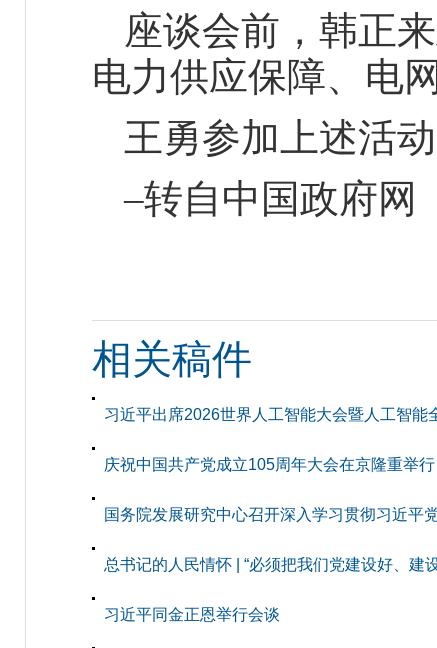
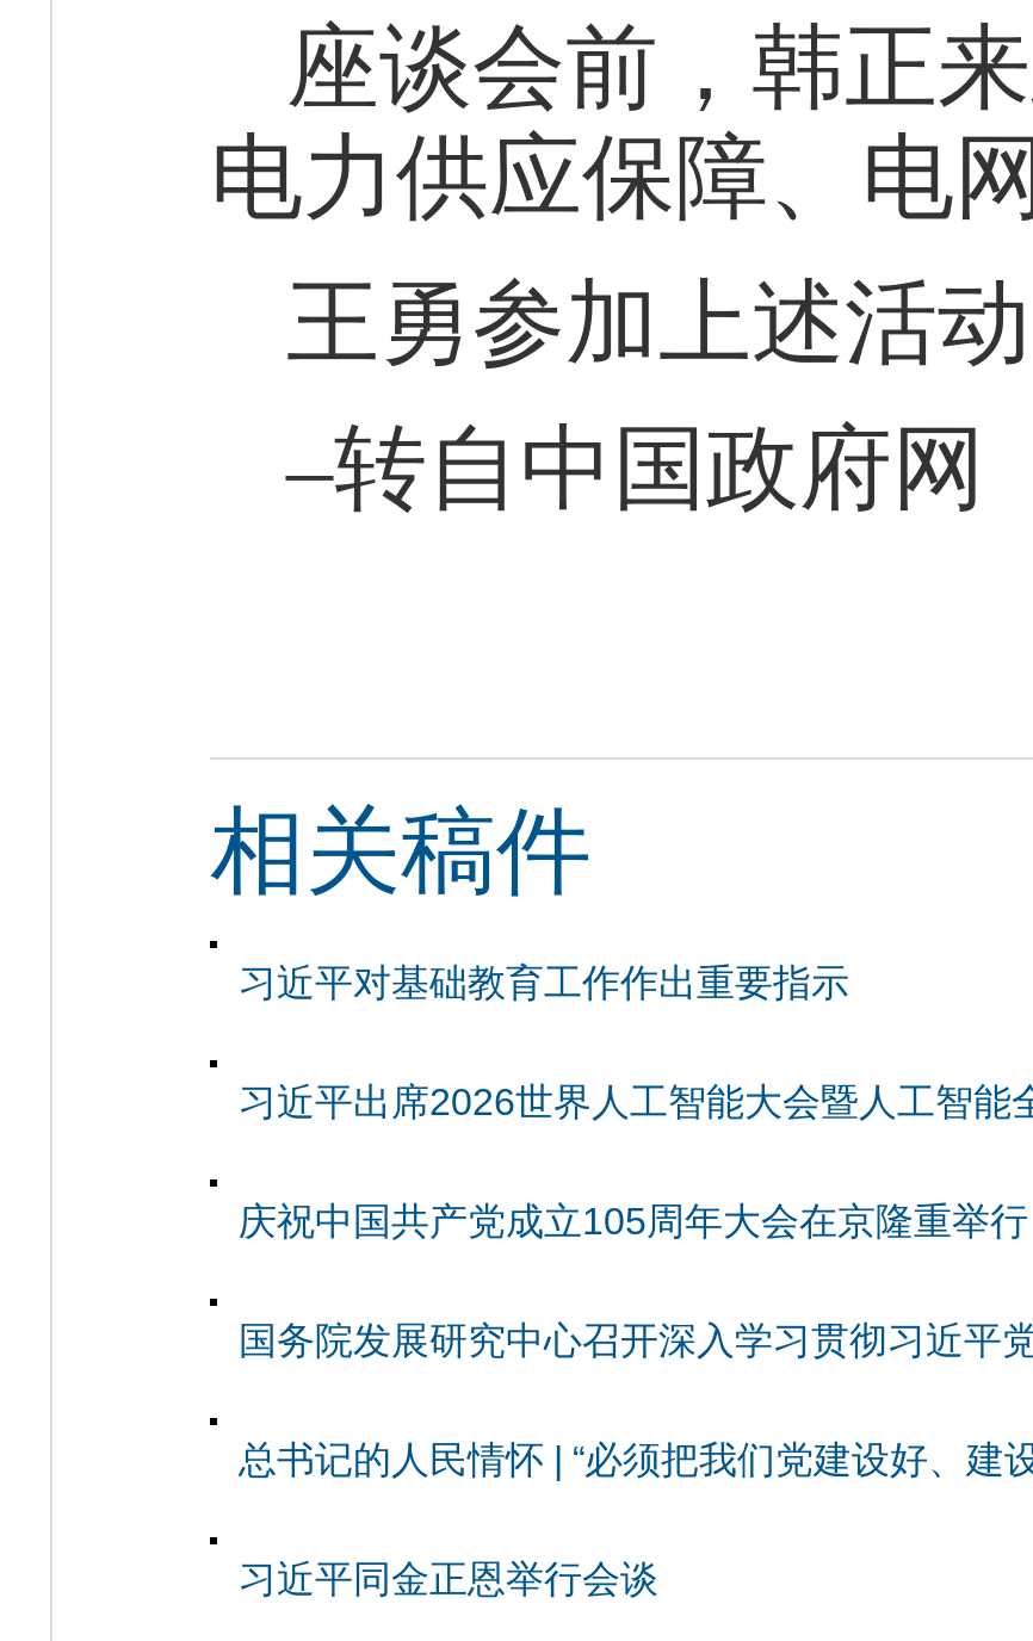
+ 习近平对基础教育工作作出重要指示
